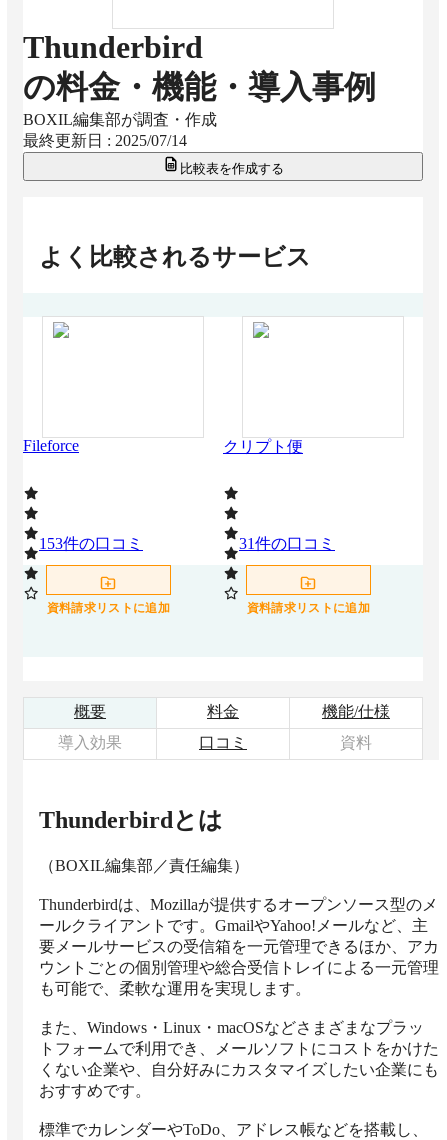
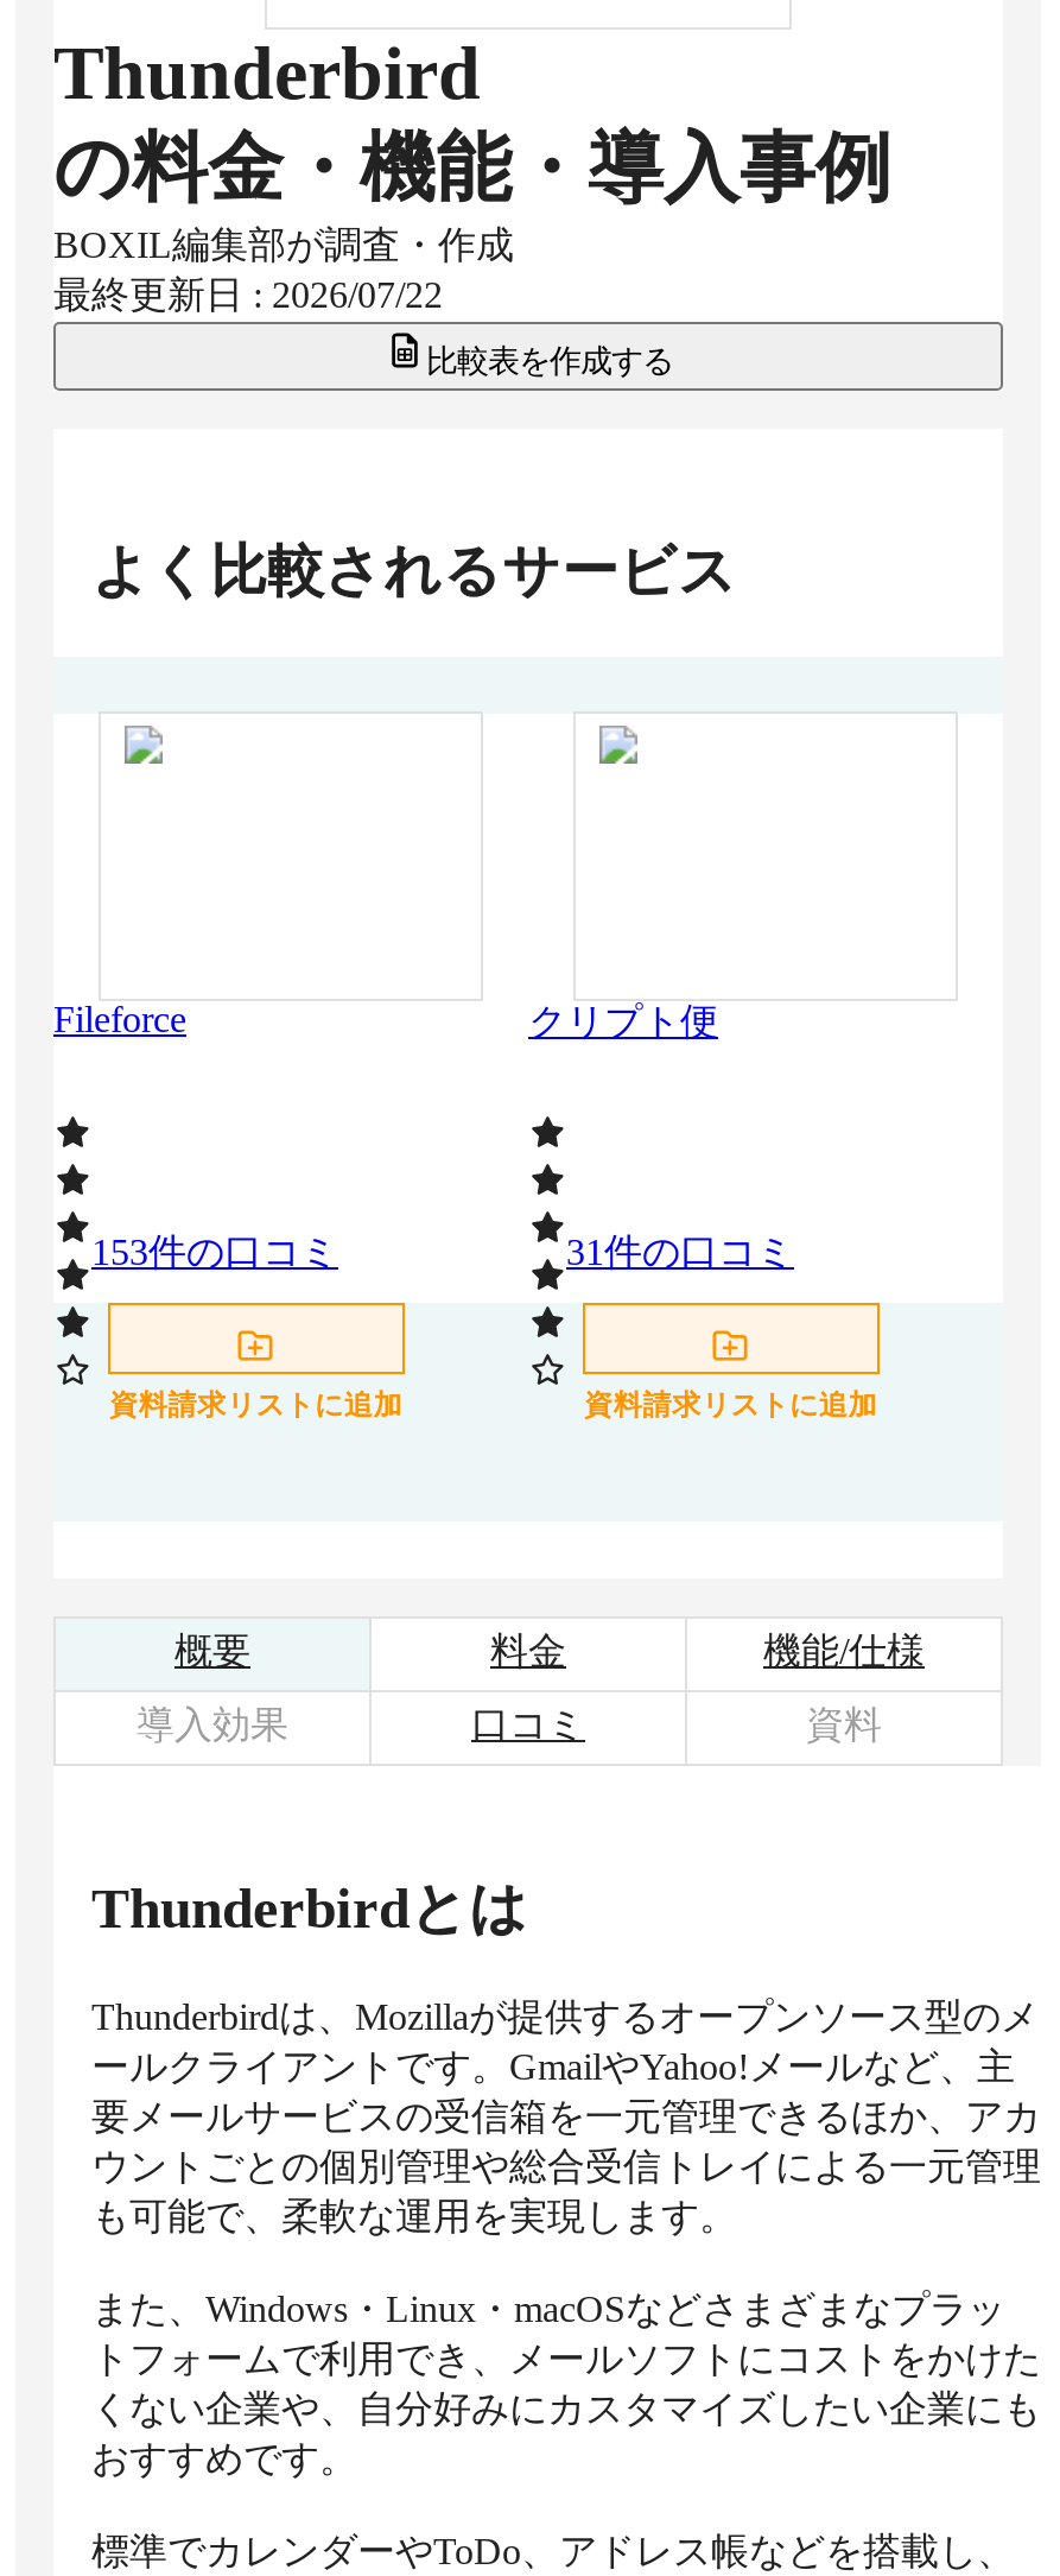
- 最終更新日 : 2025/07/14
+ 最終更新日 : 2026/07/22

- （BOXIL編集部／責任編集）
